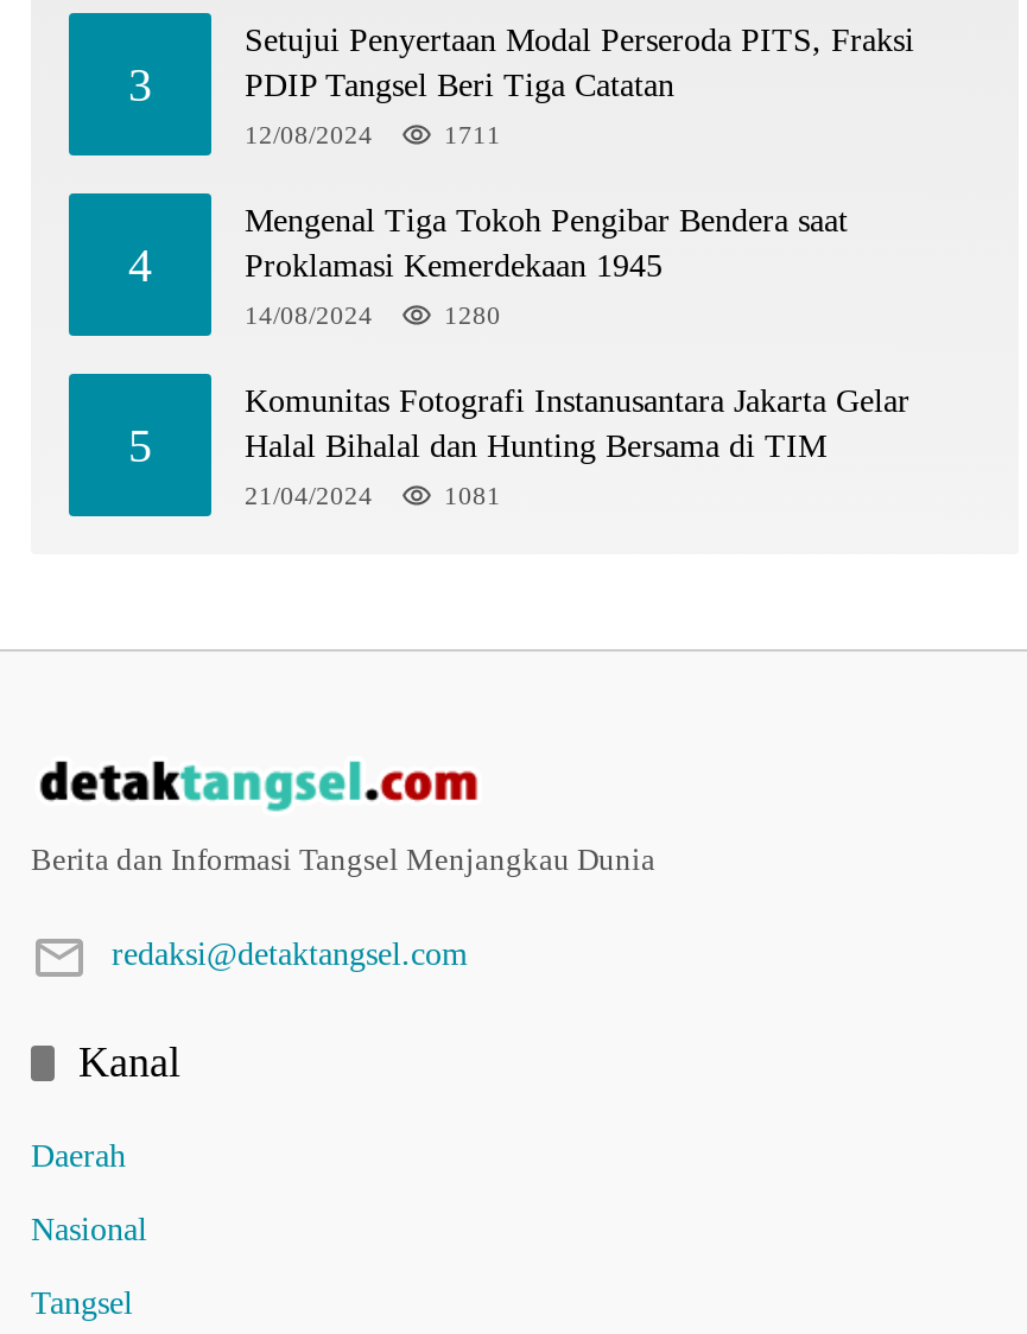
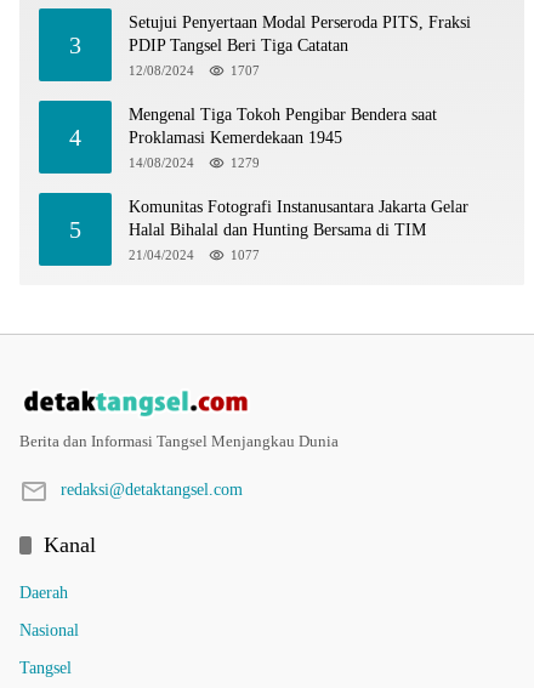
- 1711
+ 1707

- 1280
+ 1279

- 1081
+ 1077
